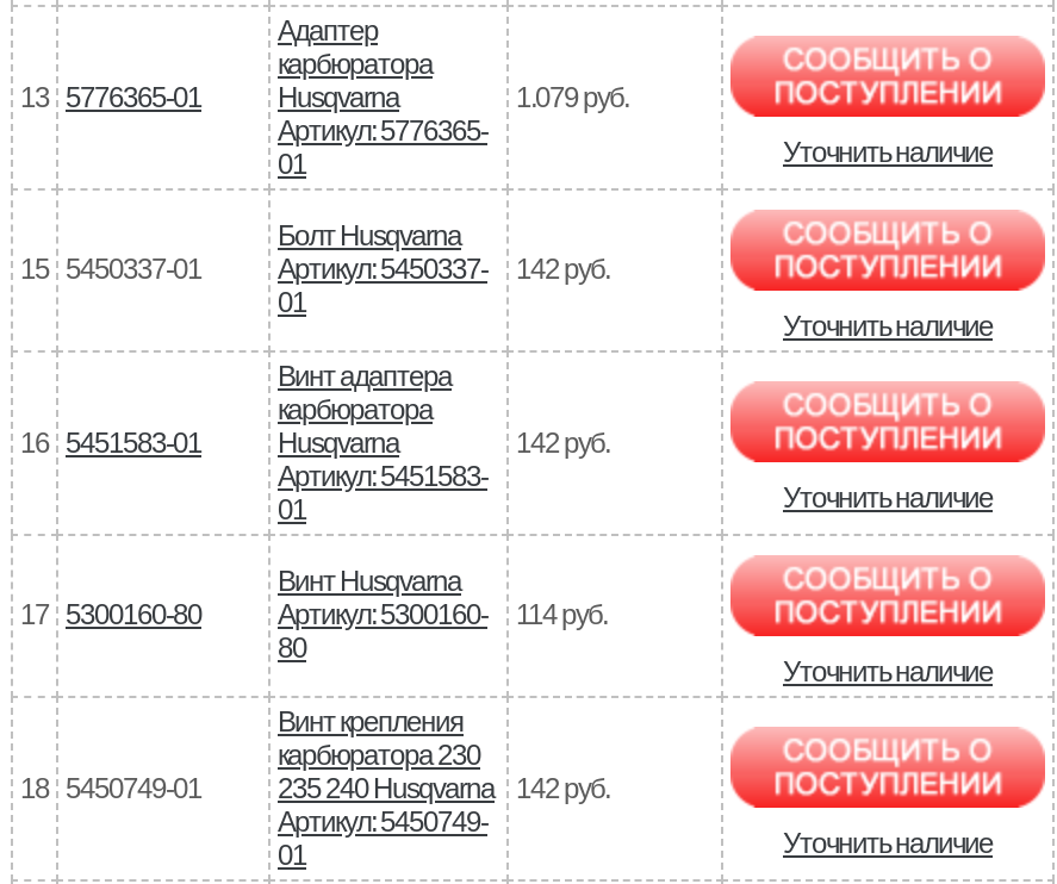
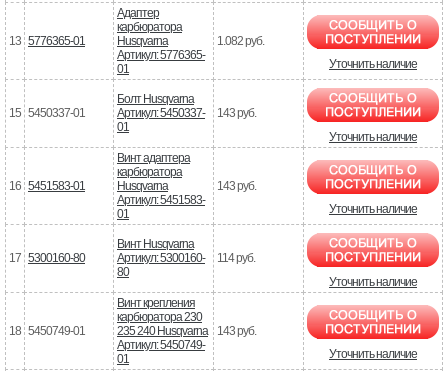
- 1.079 руб.
+ 1.082 руб.

- Артикул: 5450337- 142 руб.
+ Артикул: 5450337- 143 руб.

- 142 руб.
+ 143 руб.

- 235 240 Husqvarna 142 руб.
+ 235 240 Husqvarna 143 руб.
